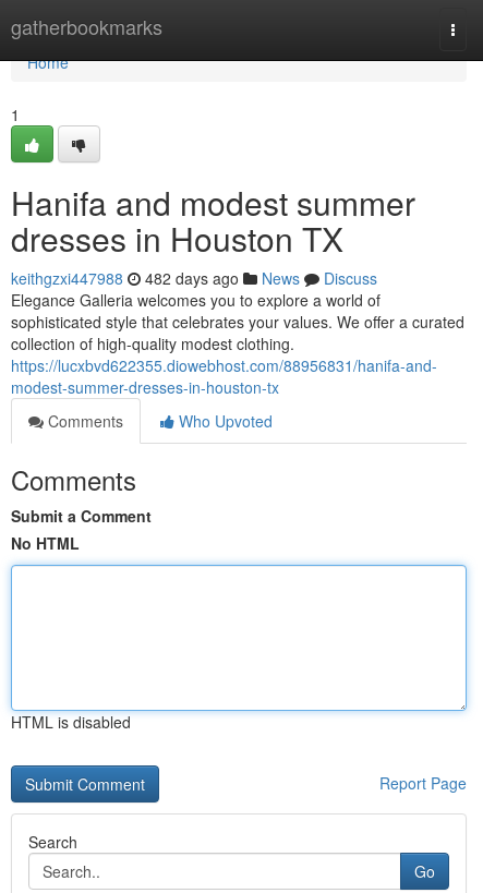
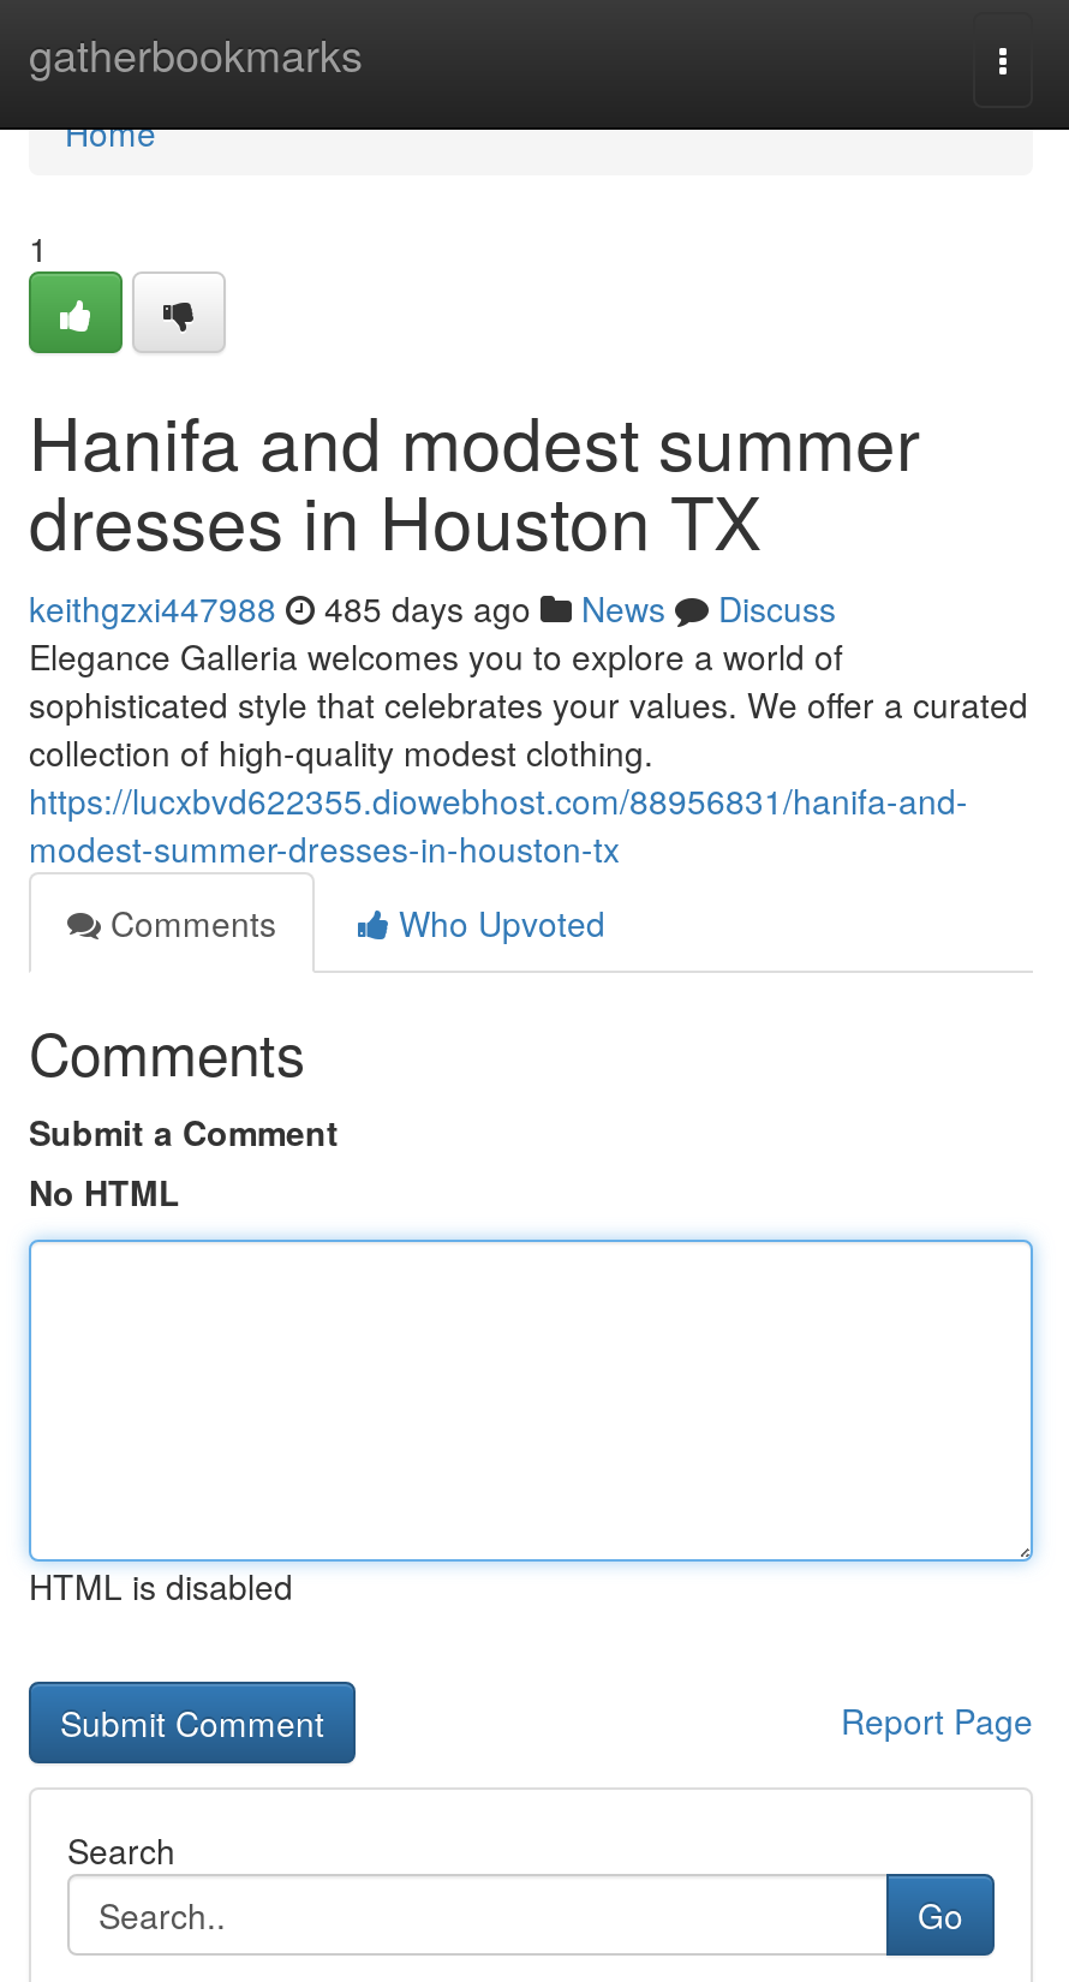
- keithgzxi447988 482 days ago News Discuss
+ keithgzxi447988 485 days ago News Discuss
